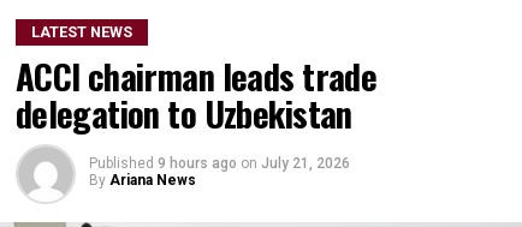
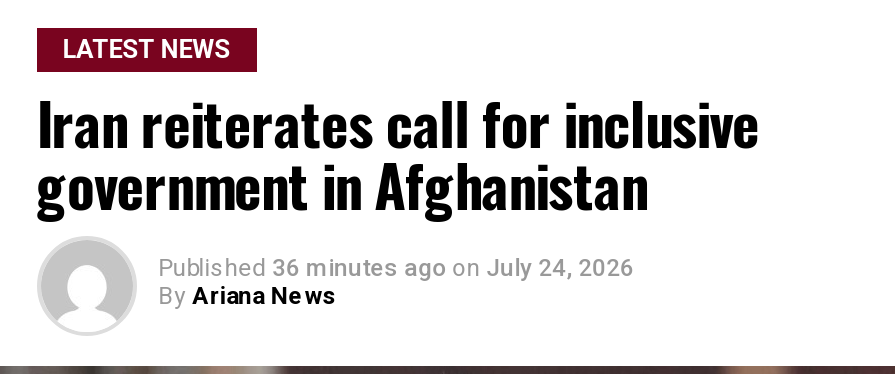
- ACCI chairman leads trade
- delegation to Uzbekistan
- Published 9 hours ago on July 21, 2026
+ Iran reiterates call for inclusive
+ government in Afghanistan
+ Published 36 minutes ago on July 24, 2026
